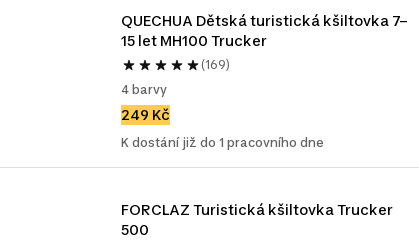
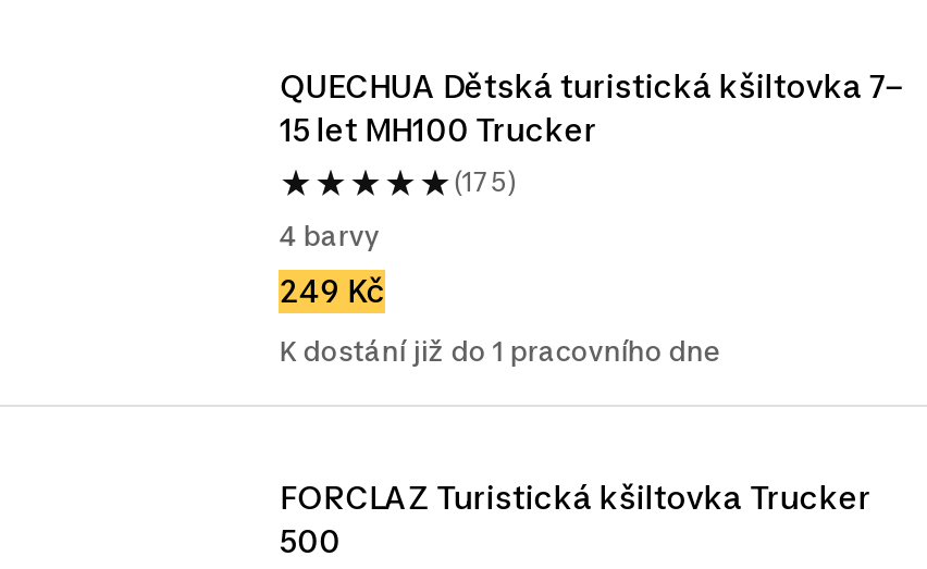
- (169)
+ (175)
